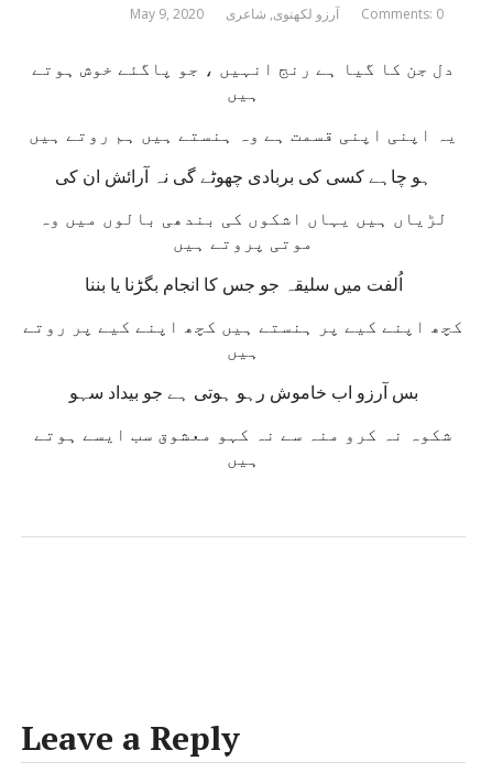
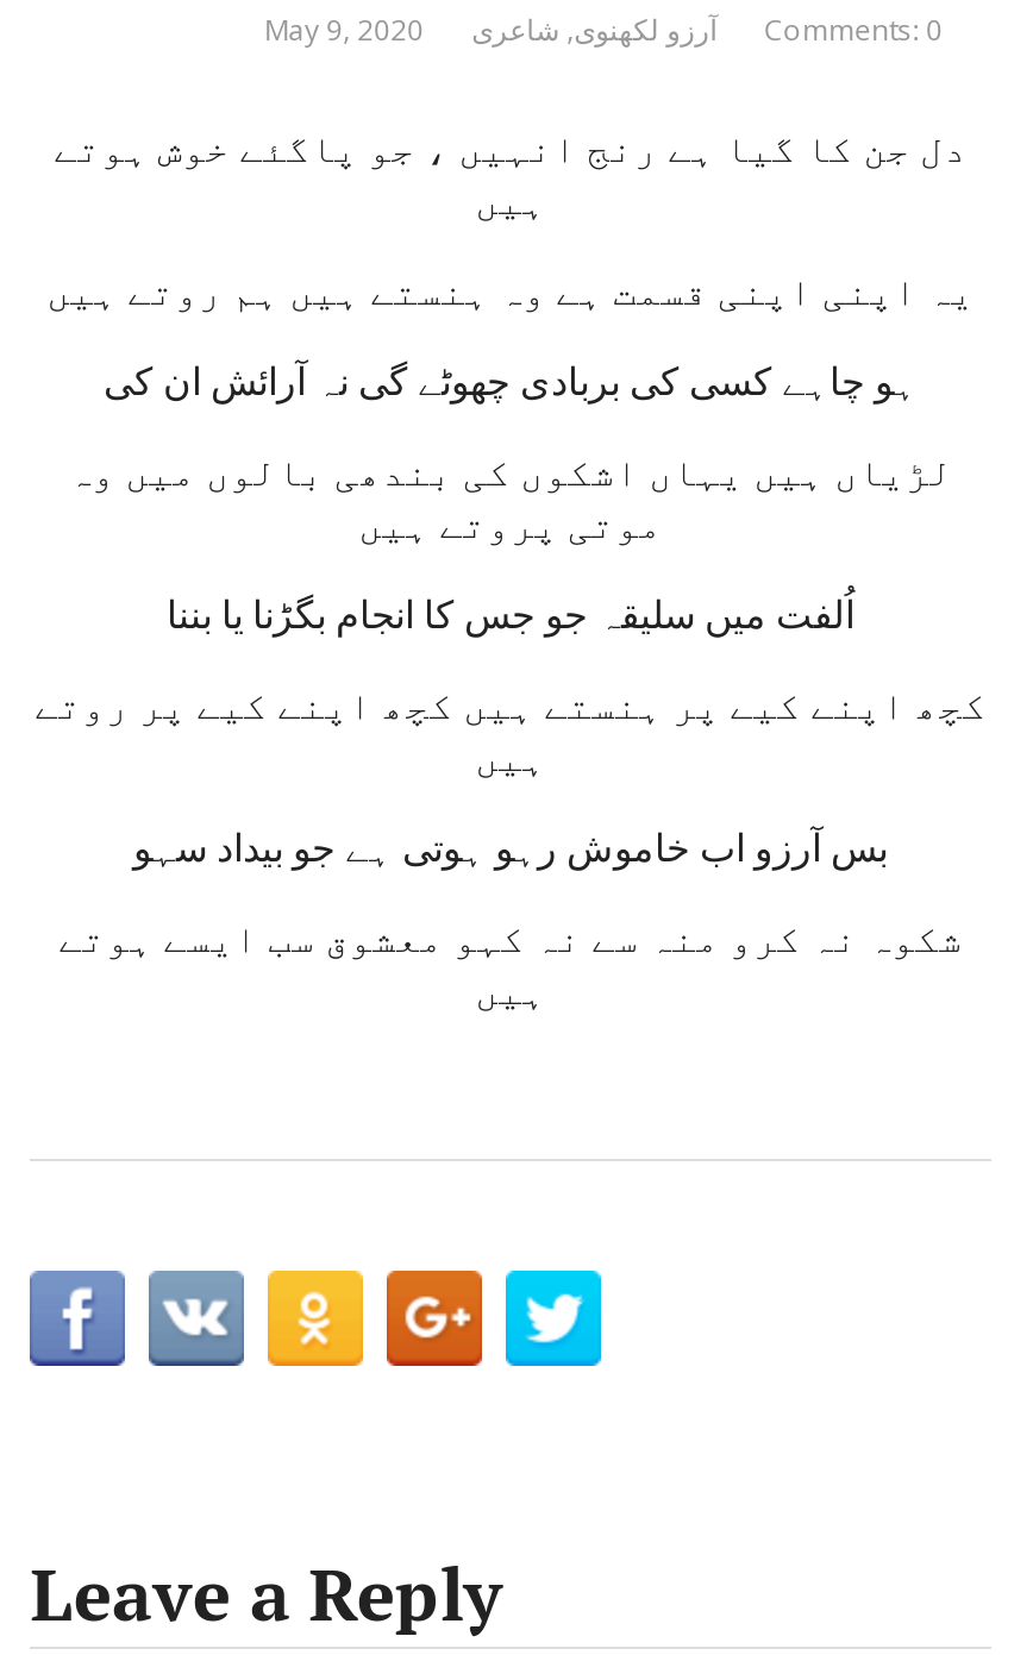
+ [image]

+ [image]

+ [image]

+ [image]

+ [image]
